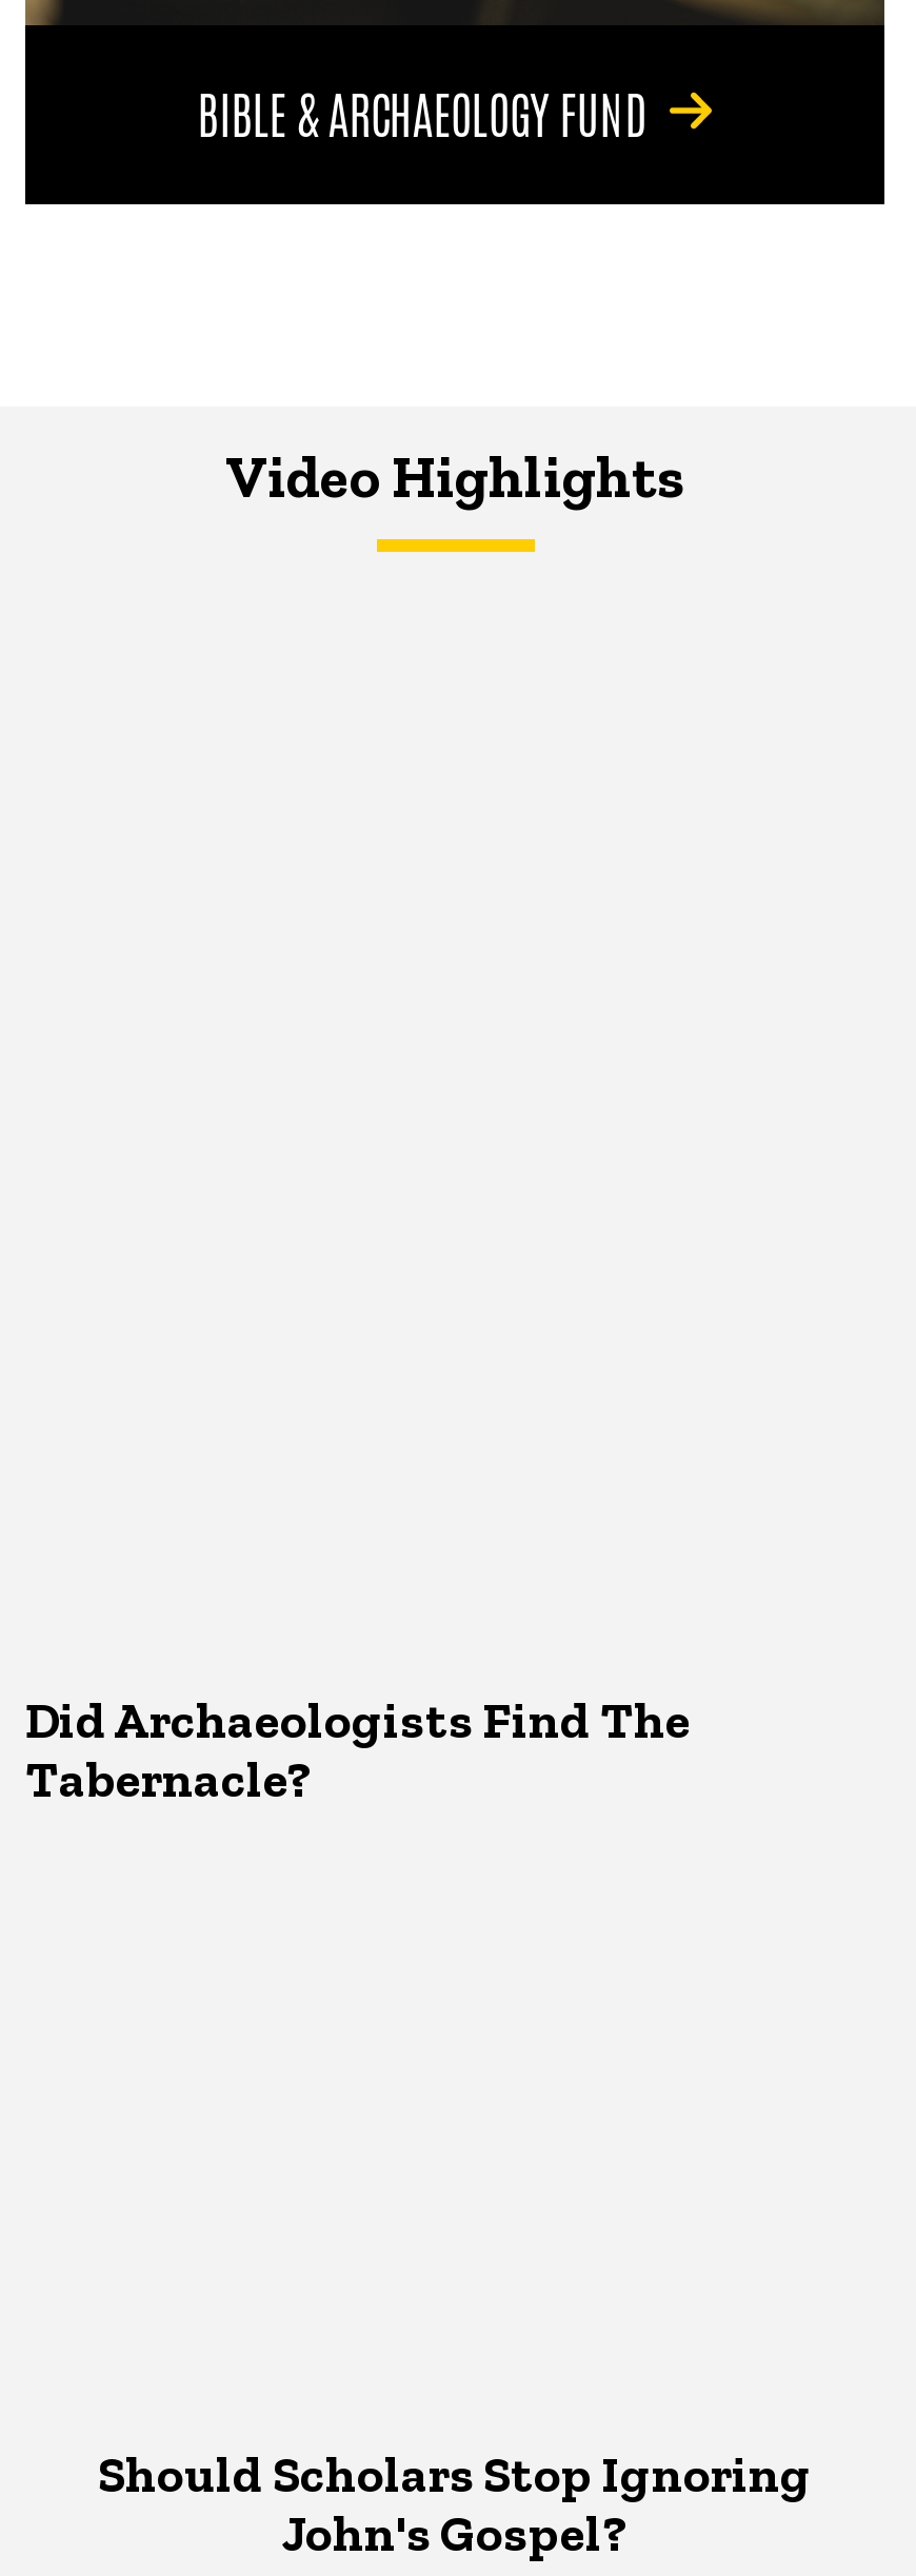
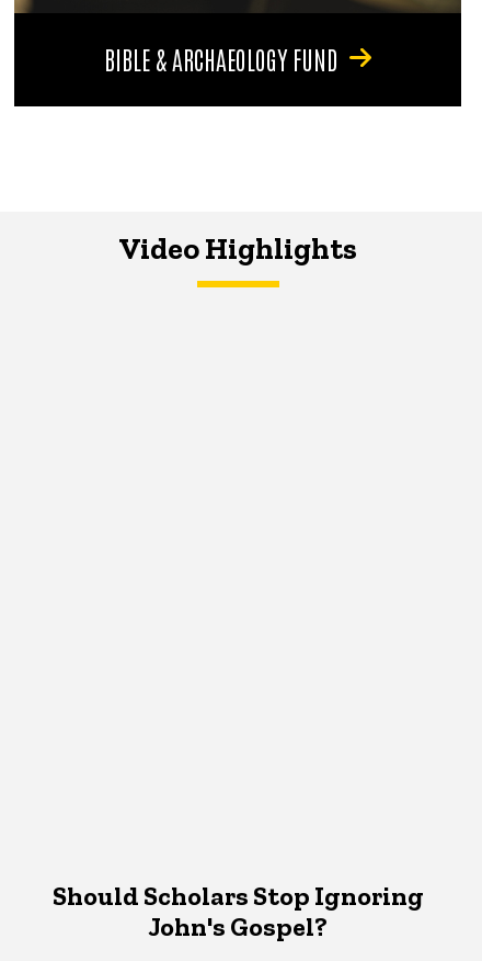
- Did Archaeologists Find The
- Tabernacle?
